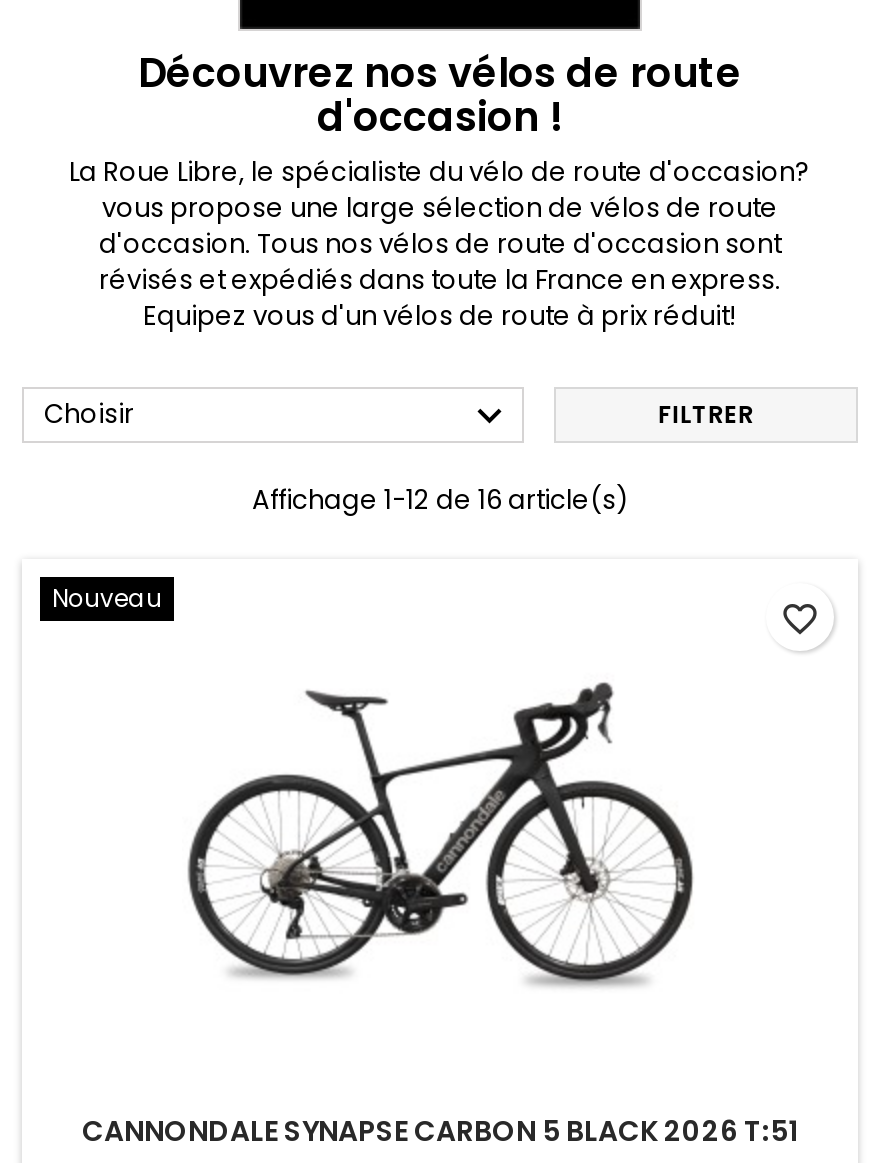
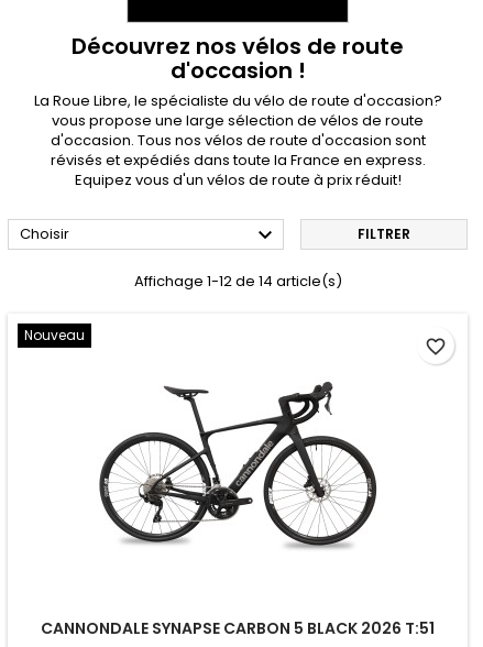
- Affichage 1-12 de 16 article(s)
+ Affichage 1-12 de 14 article(s)
